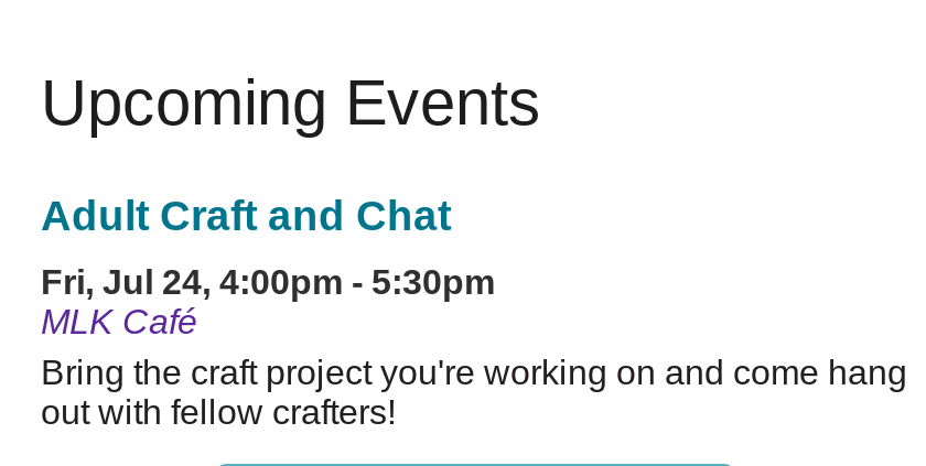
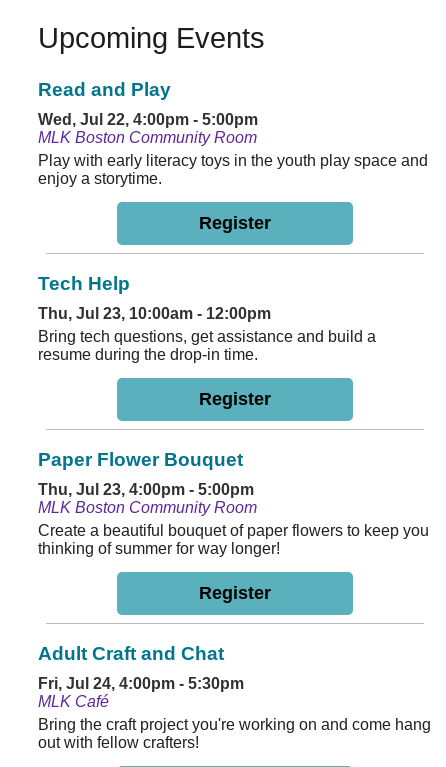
+ Read and Play
+ Wed, Jul 22, 4:00pm - 5:00pm
+ MLK Boston Community Room
+ Play with early literacy toys in the youth play space and
+ enjoy a storytime.
+ Register
+ Tech Help
+ Thu, Jul 23, 10:00am - 12:00pm
+ Bring tech questions, get assistance and build a
+ resume during the drop-in time.
+ Register
+ Paper Flower Bouquet
+ Thu, Jul 23, 4:00pm - 5:00pm
+ MLK Boston Community Room
+ Create a beautiful bouquet of paper flowers to keep you
+ thinking of summer for way longer!
+ Register
